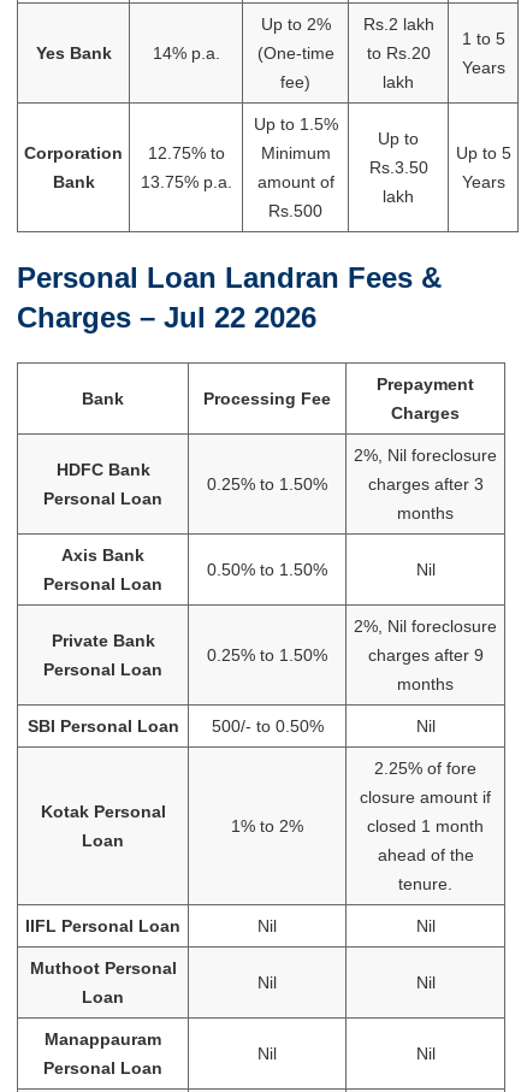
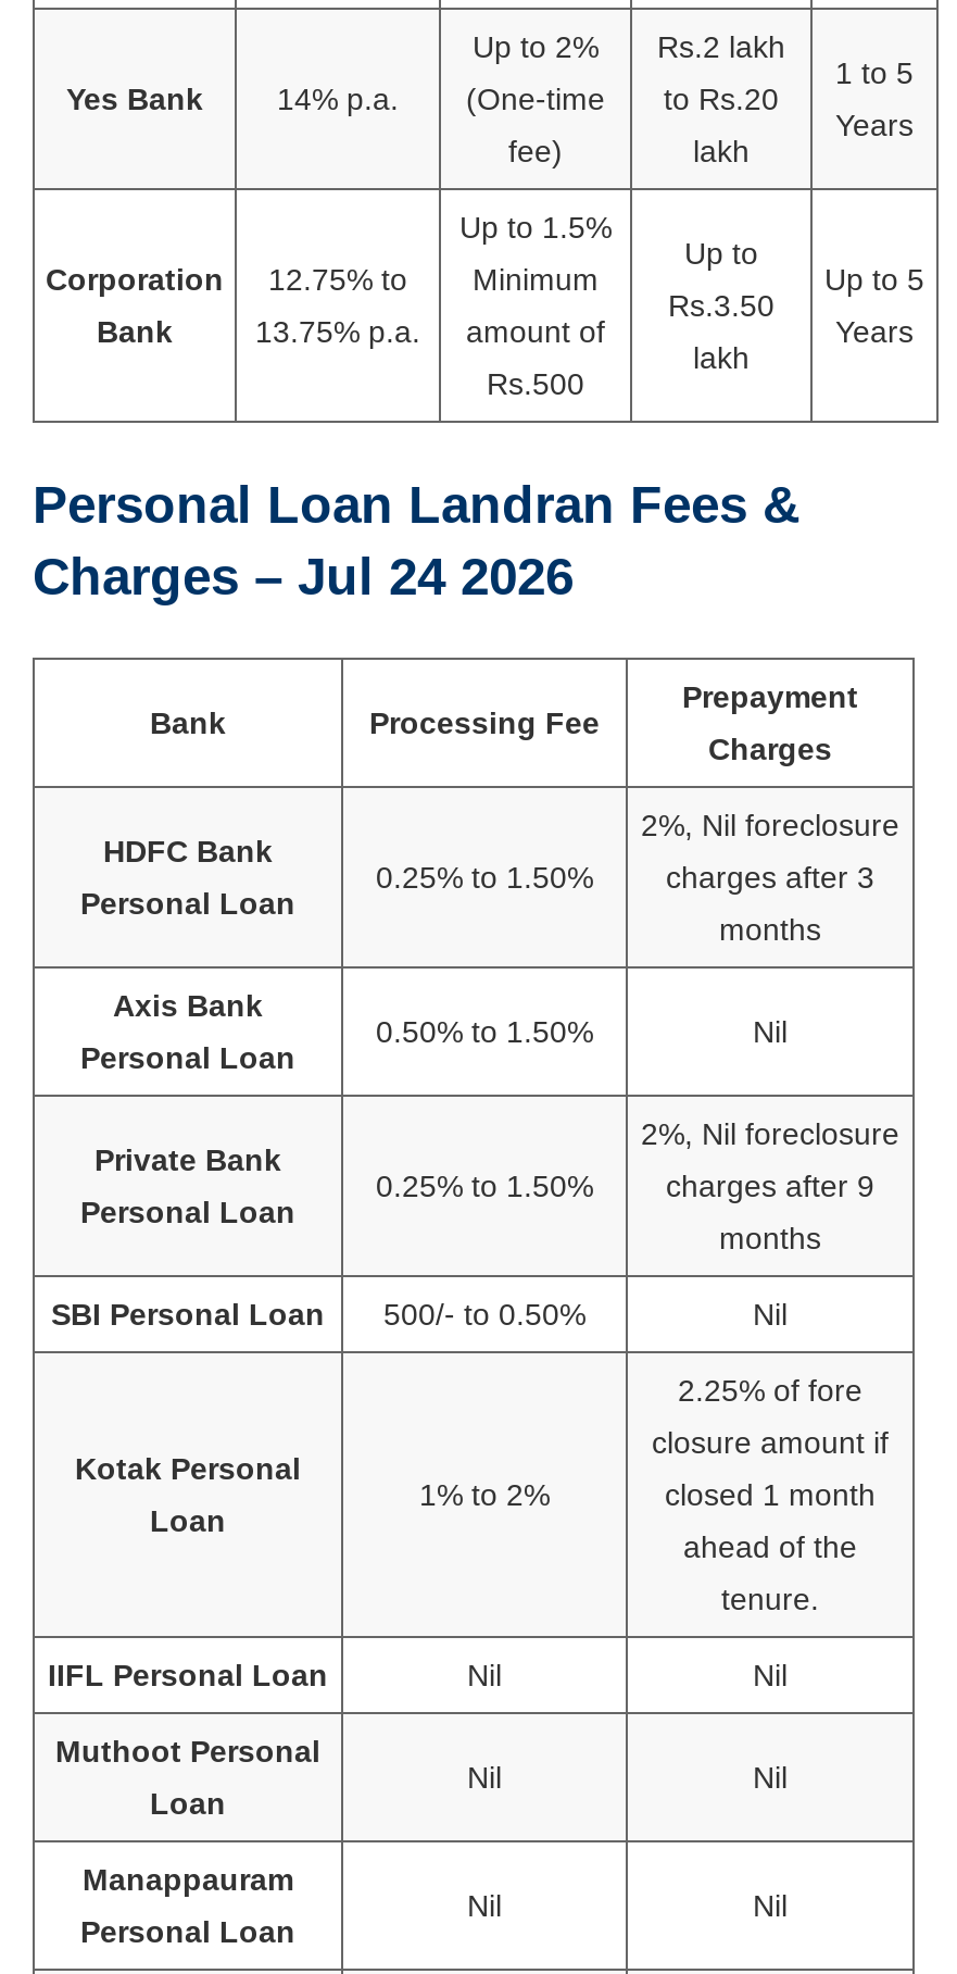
- Charges – Jul 22 2026
+ Charges – Jul 24 2026
